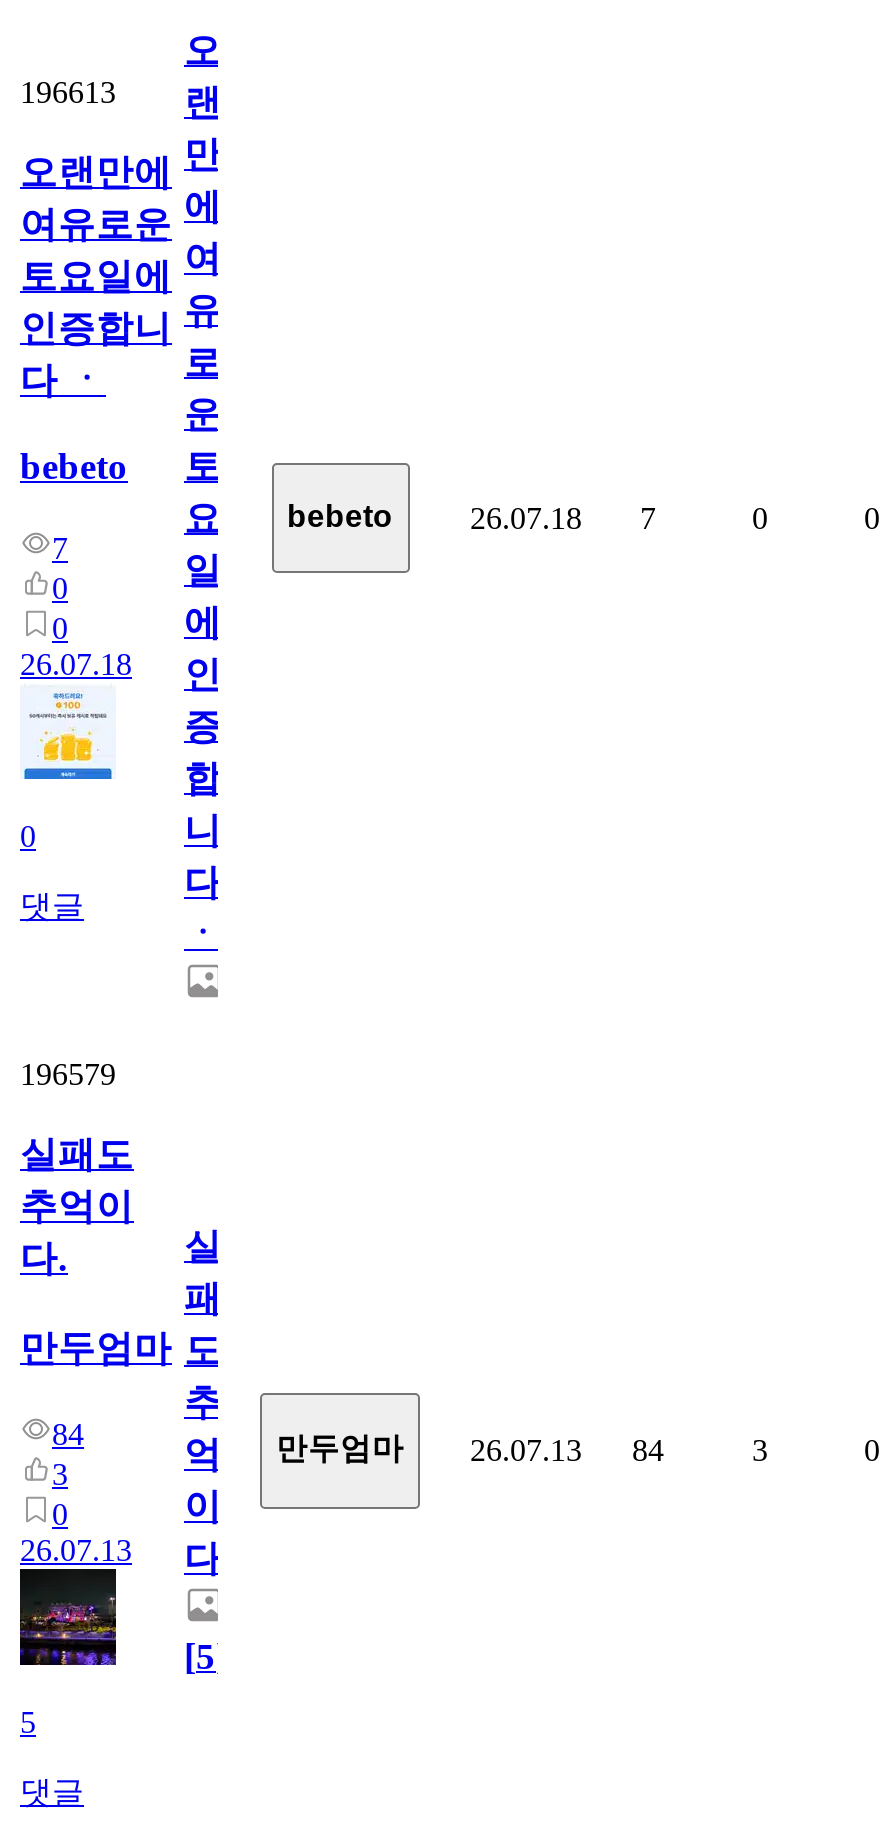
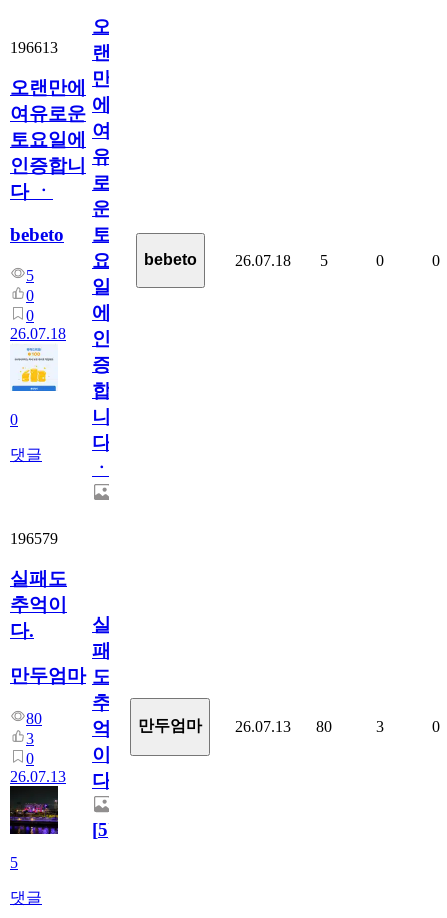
- 26.07.18 7
+ 26.07.18 5

- 7
+ 5

- 84
+ 80

- 84
+ 80
